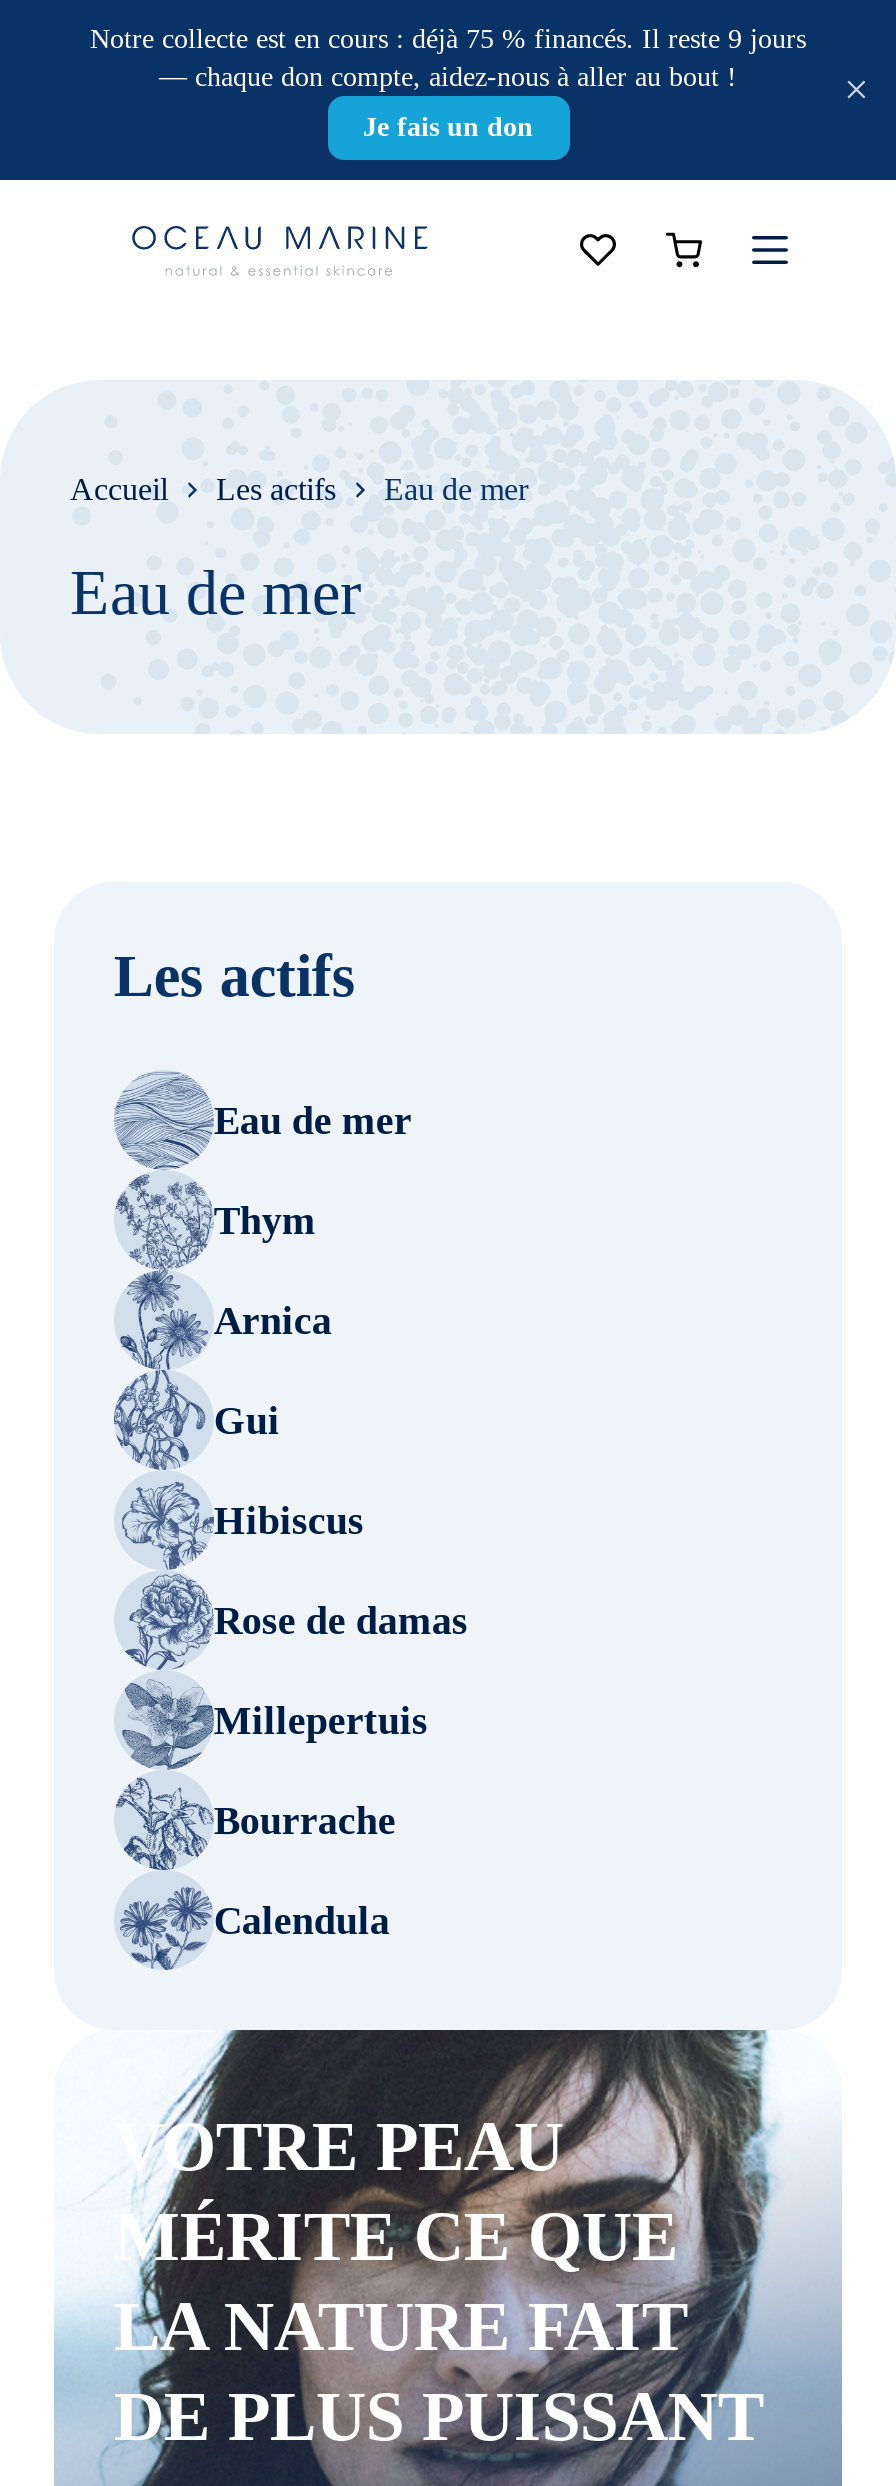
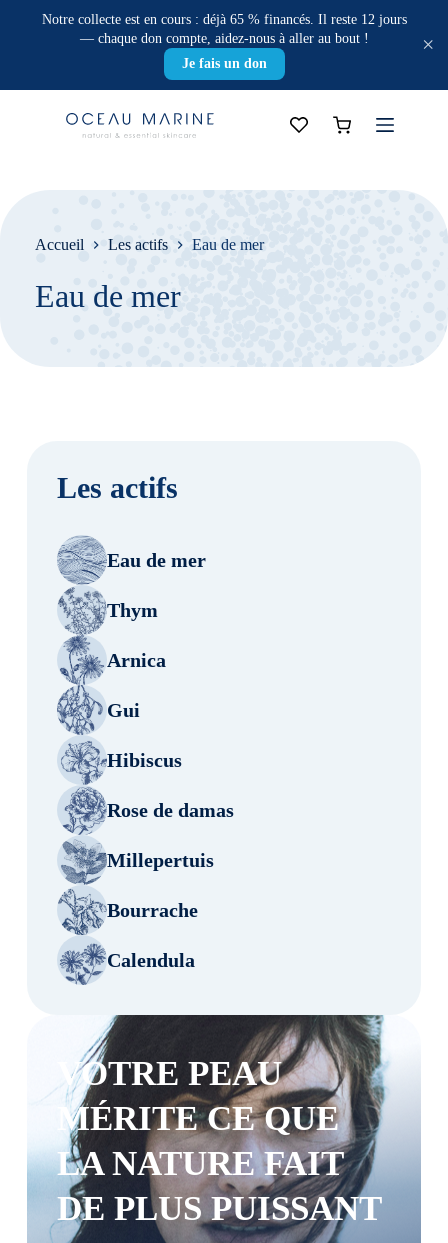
- Notre collecte est en cours : déjà 75 % financés. Il reste 9 jours
+ Notre collecte est en cours : déjà 65 % financés. Il reste 12 jours
